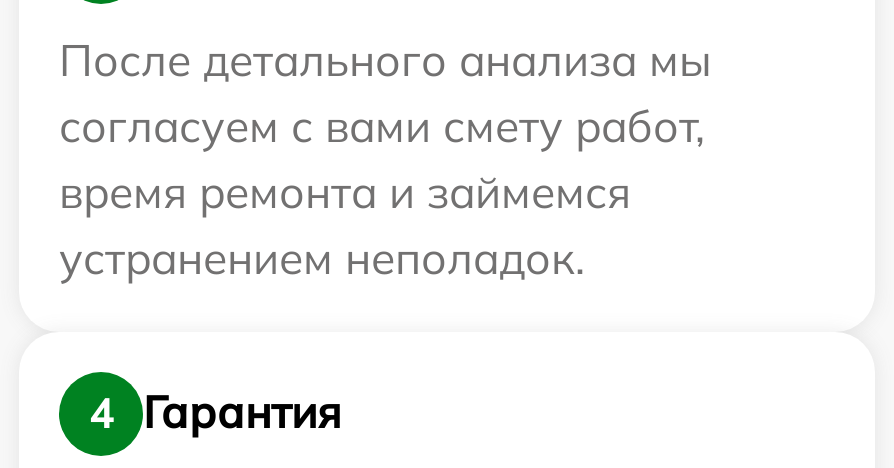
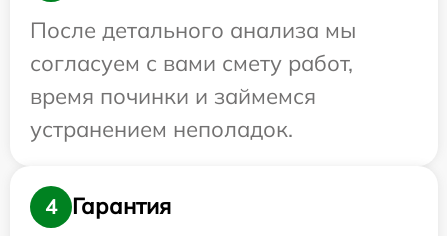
- время ремонта и займемся
+ время починки и займемся
